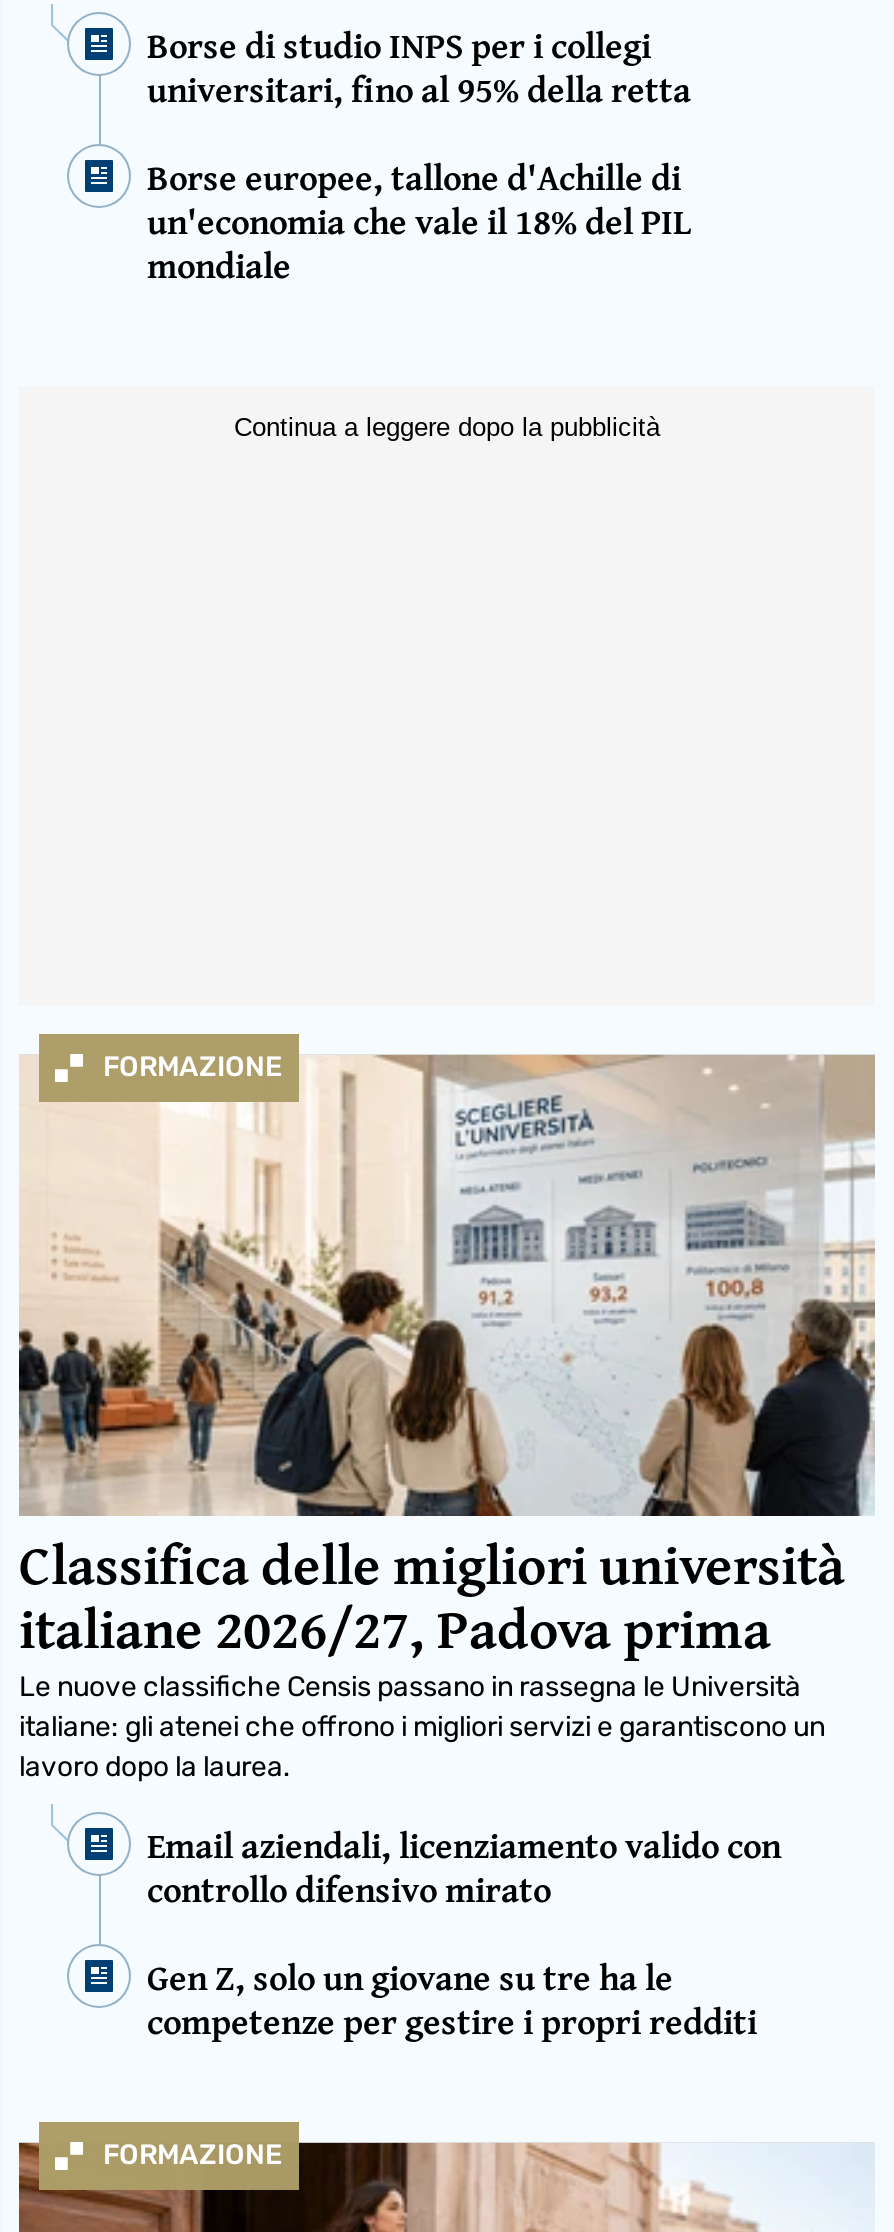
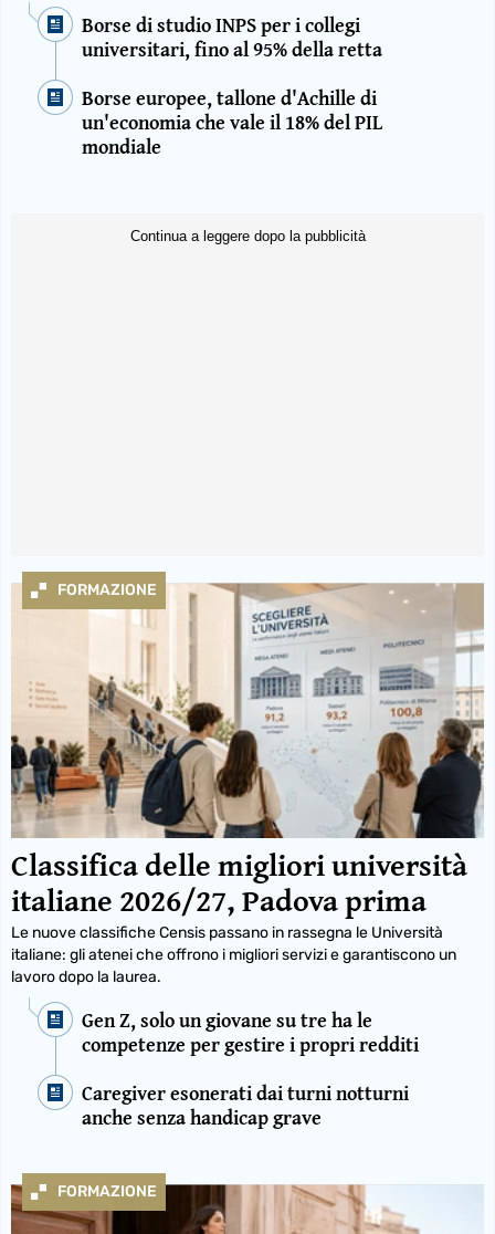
- Email aziendali, licenziamento valido con
- controllo difensivo mirato

moved up: Gen Z, solo un giovane su tre ha le | competenze per gestire i propri redditi

+ Caregiver esonerati dai turni notturni
+ anche senza handicap grave
